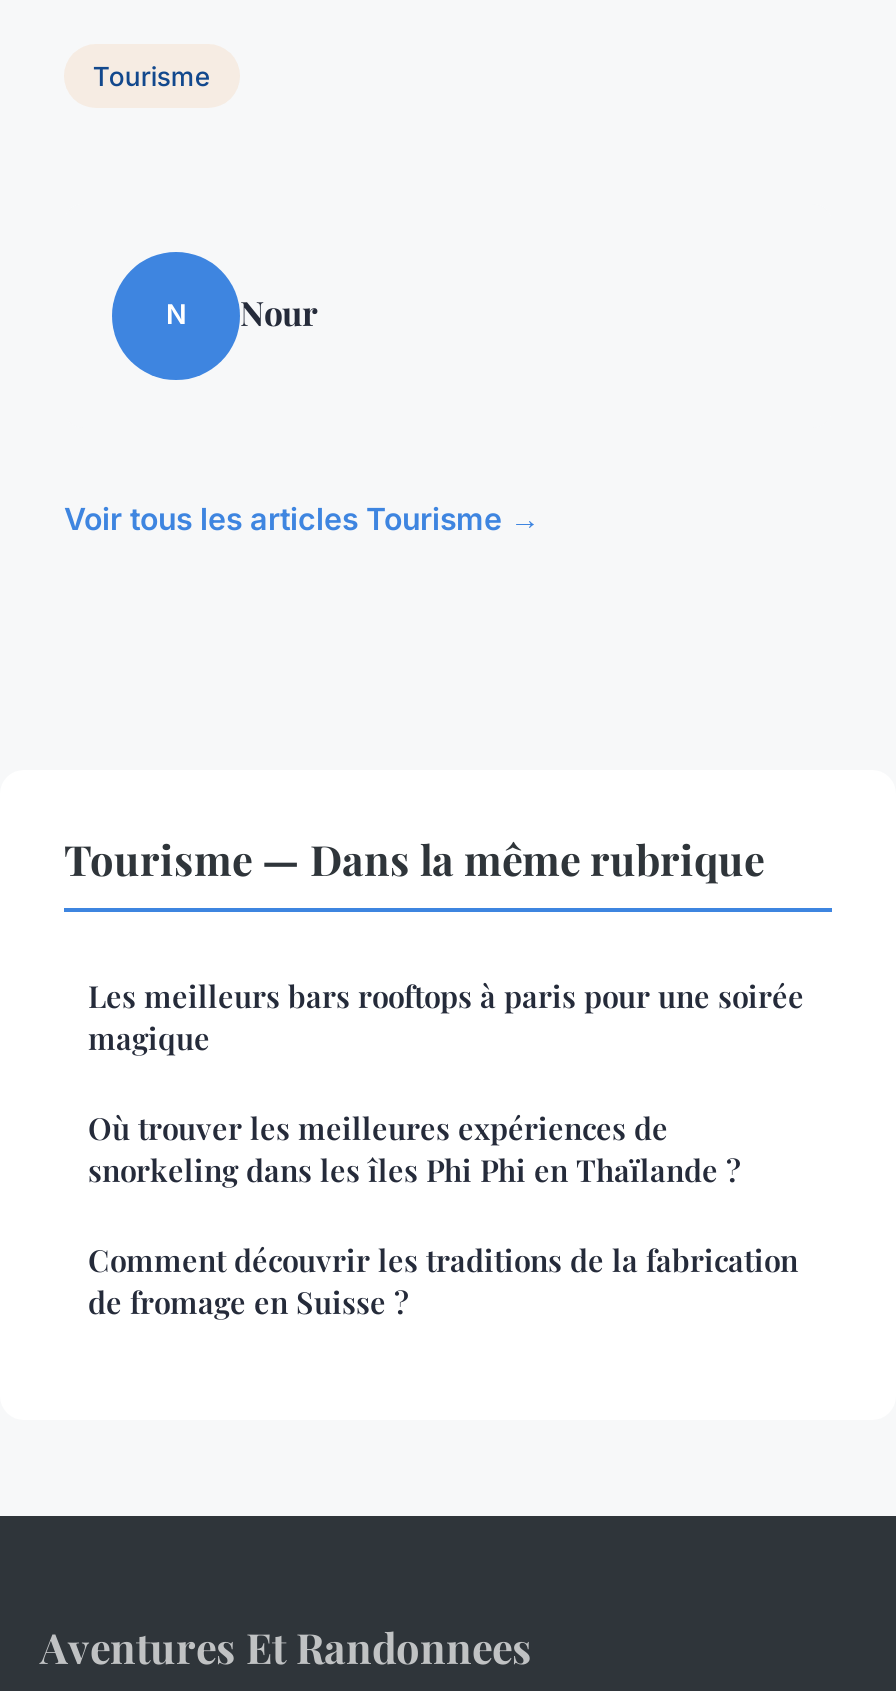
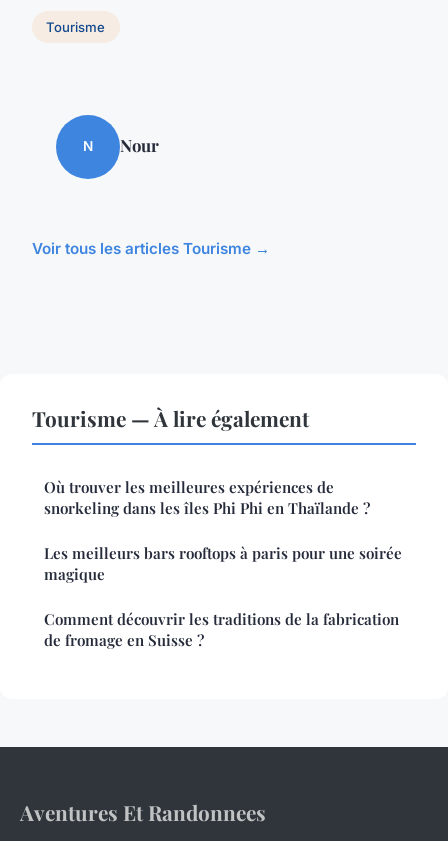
- Tourisme — Dans la même rubrique
+ Tourisme — À lire également

moved down: Les meilleurs bars rooftops à paris pour une soirée | magique

moved up: Où trouver les meilleures expériences de | snorkeling dans les îles Phi Phi en Thaïlande ?
